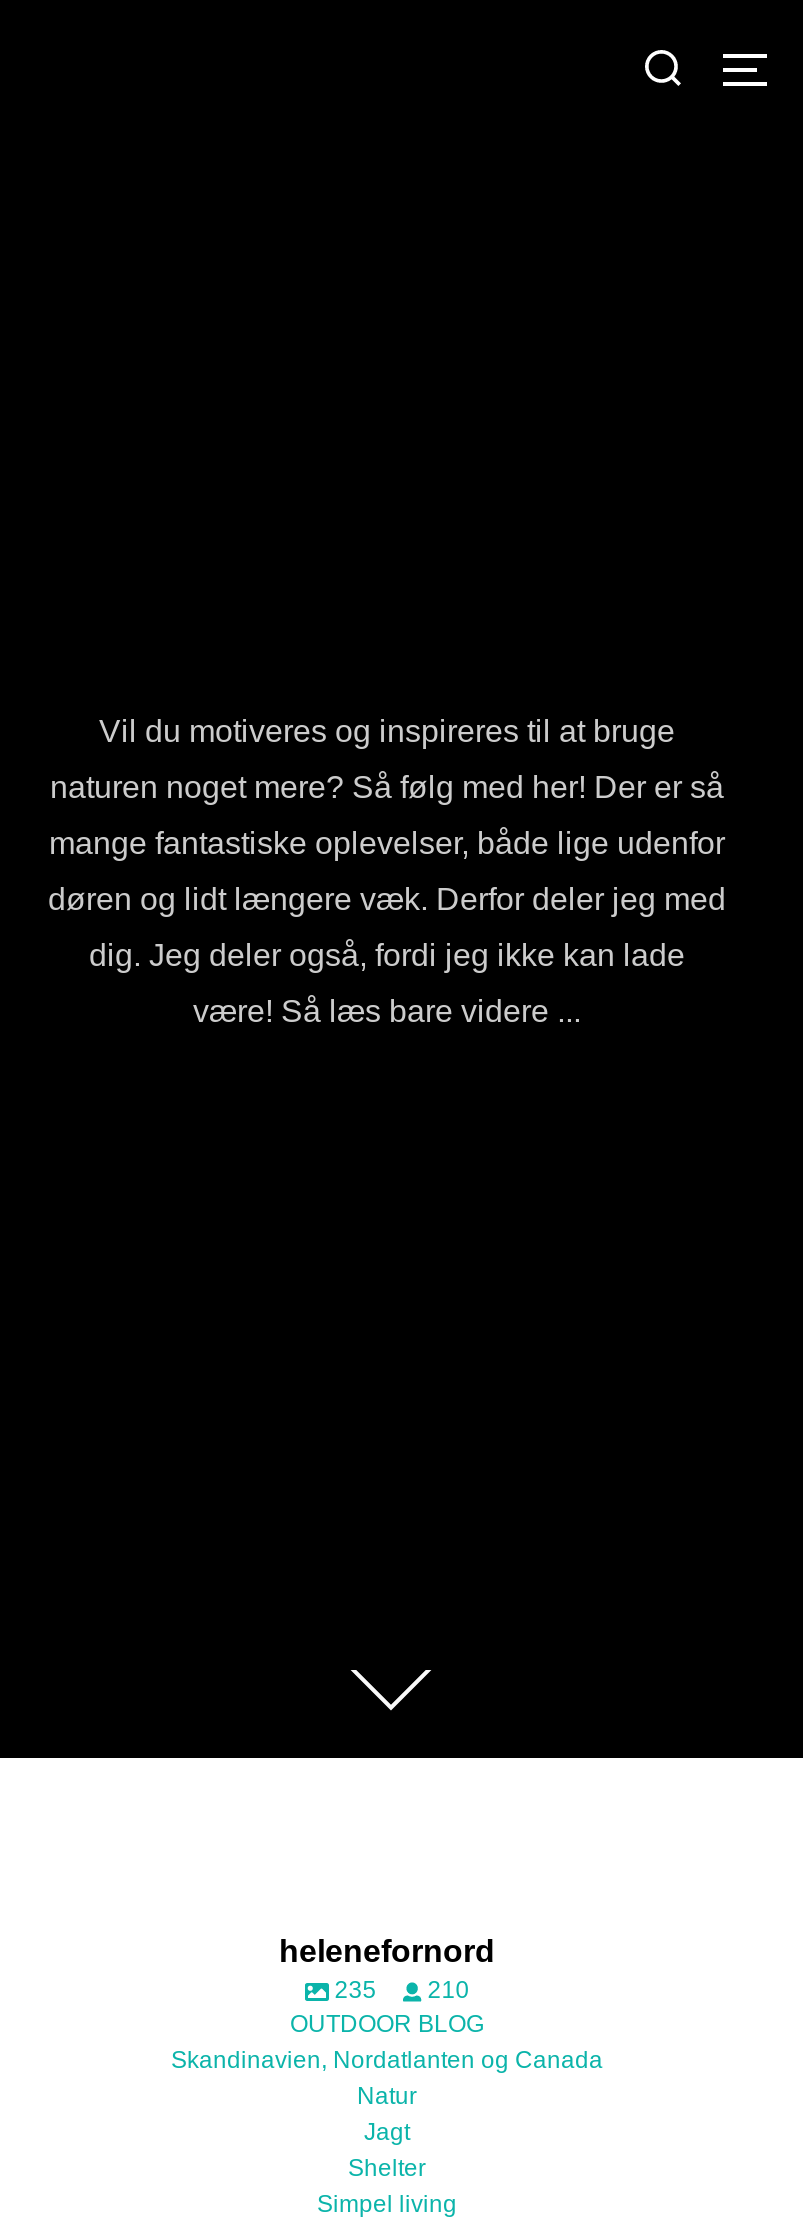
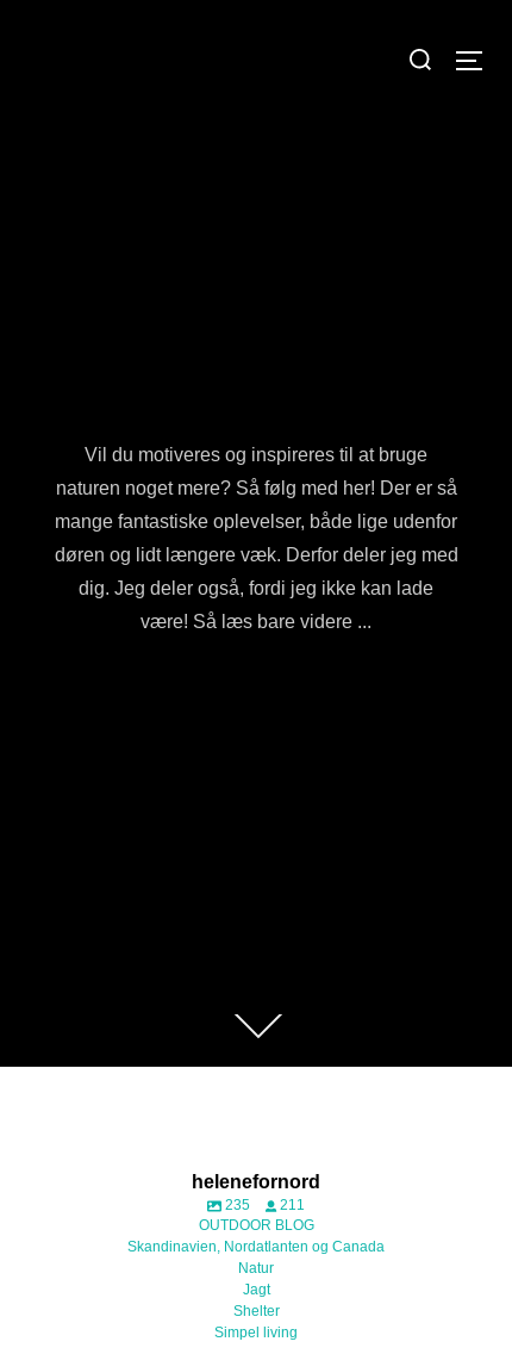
- 235 210
+ 235 211
